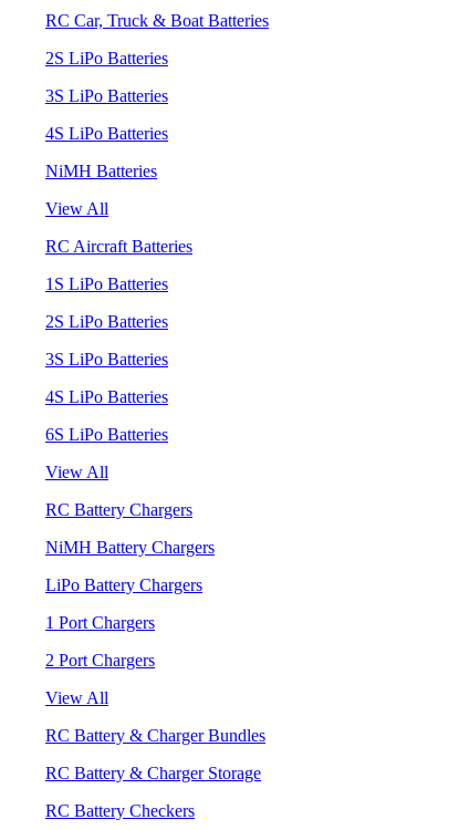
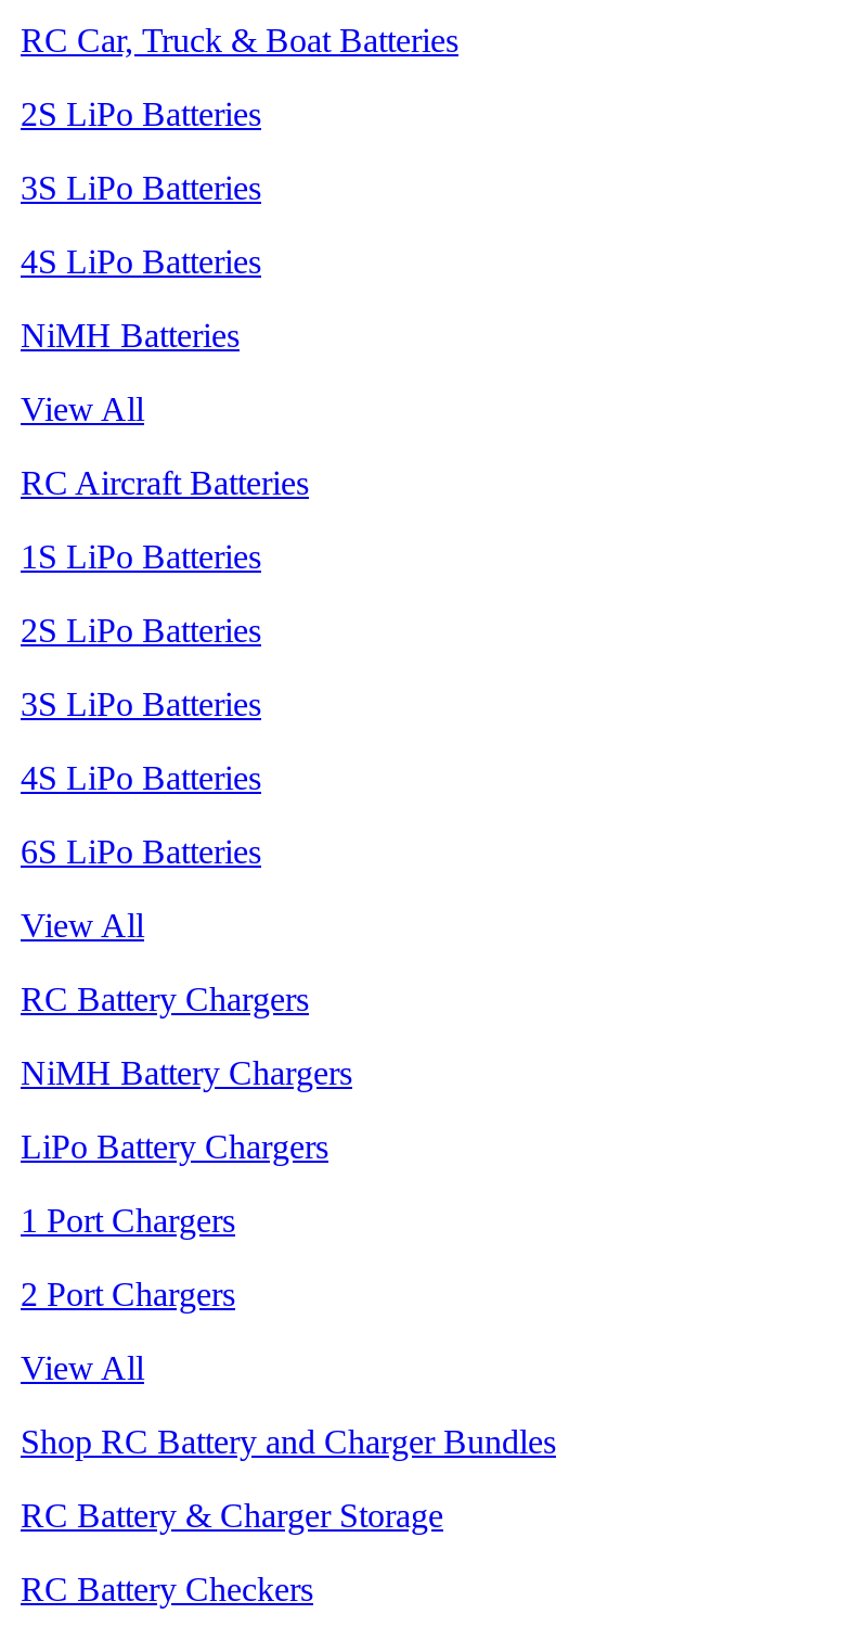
- RC Battery & Charger Bundles
+ Shop RC Battery and Charger Bundles
